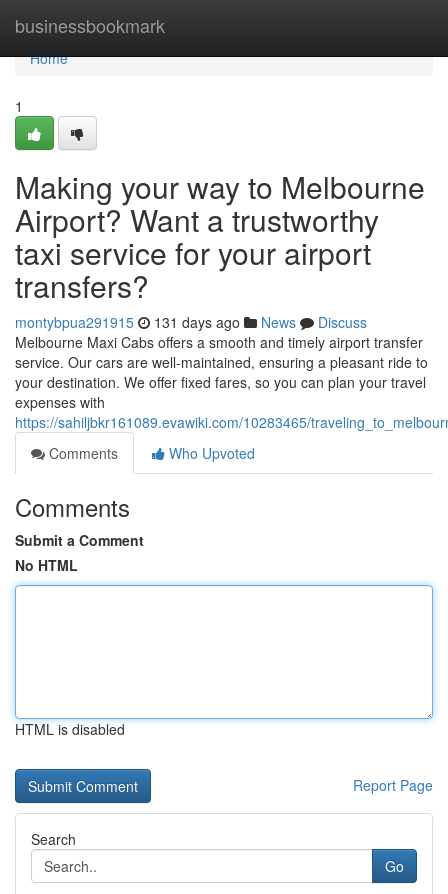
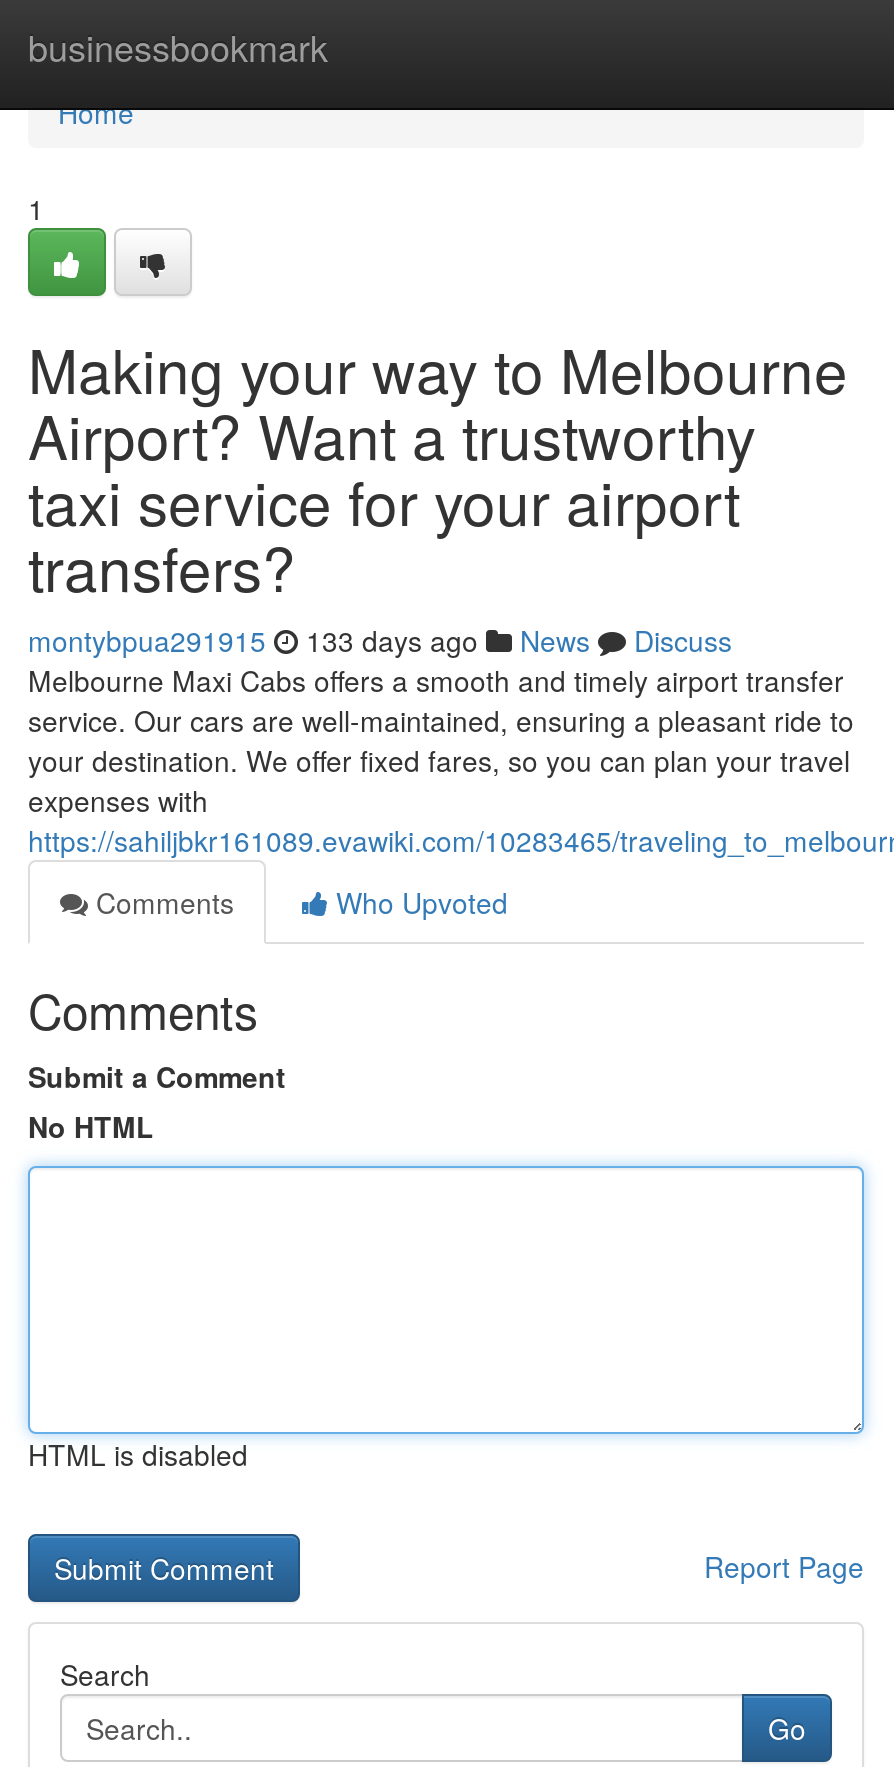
- montybpua291915 131 days ago News Discuss
+ montybpua291915 133 days ago News Discuss
